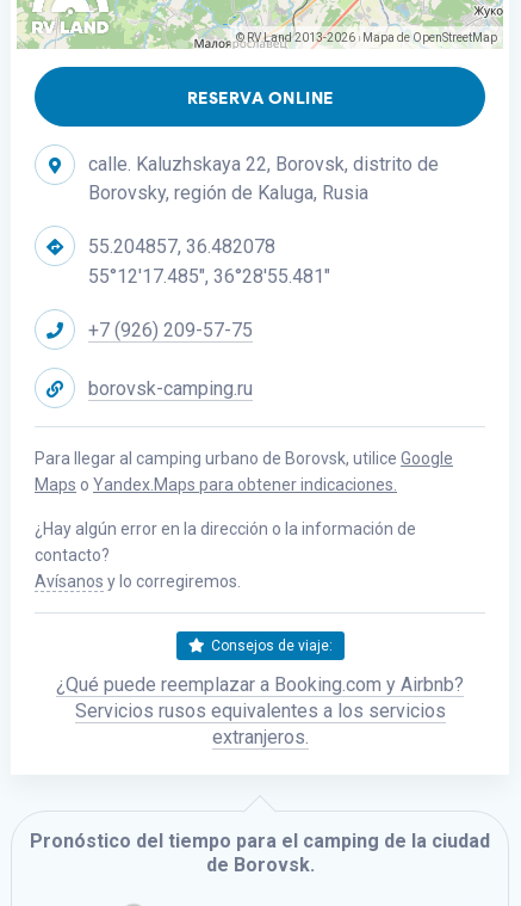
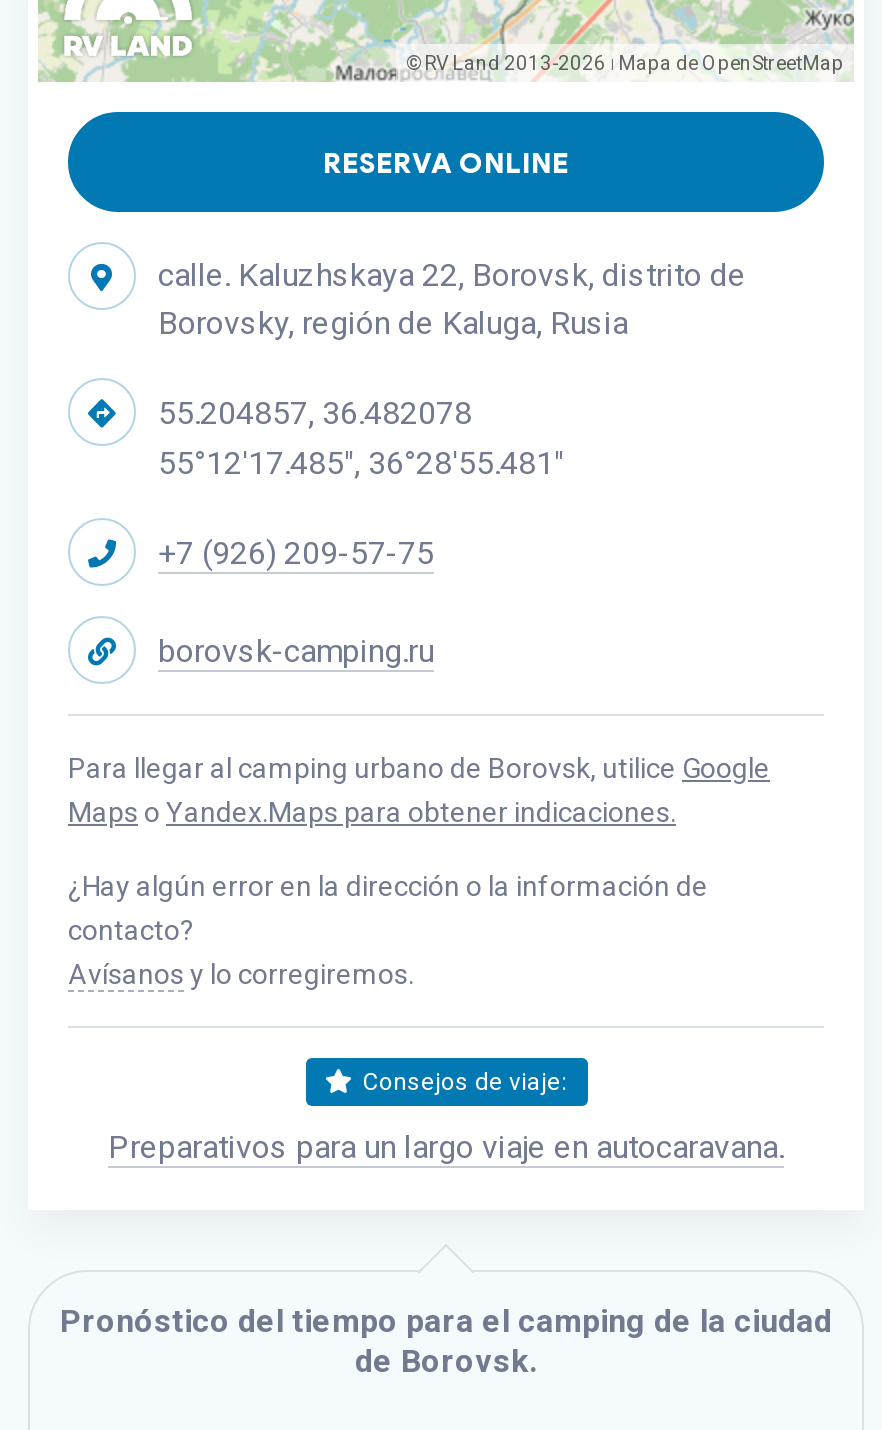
- ¿Qué puede reemplazar a Booking.com y Airbnb?
- Servicios rusos equivalentes a los servicios
- extranjeros.
+ Preparativos para un largo viaje en autocaravana.
